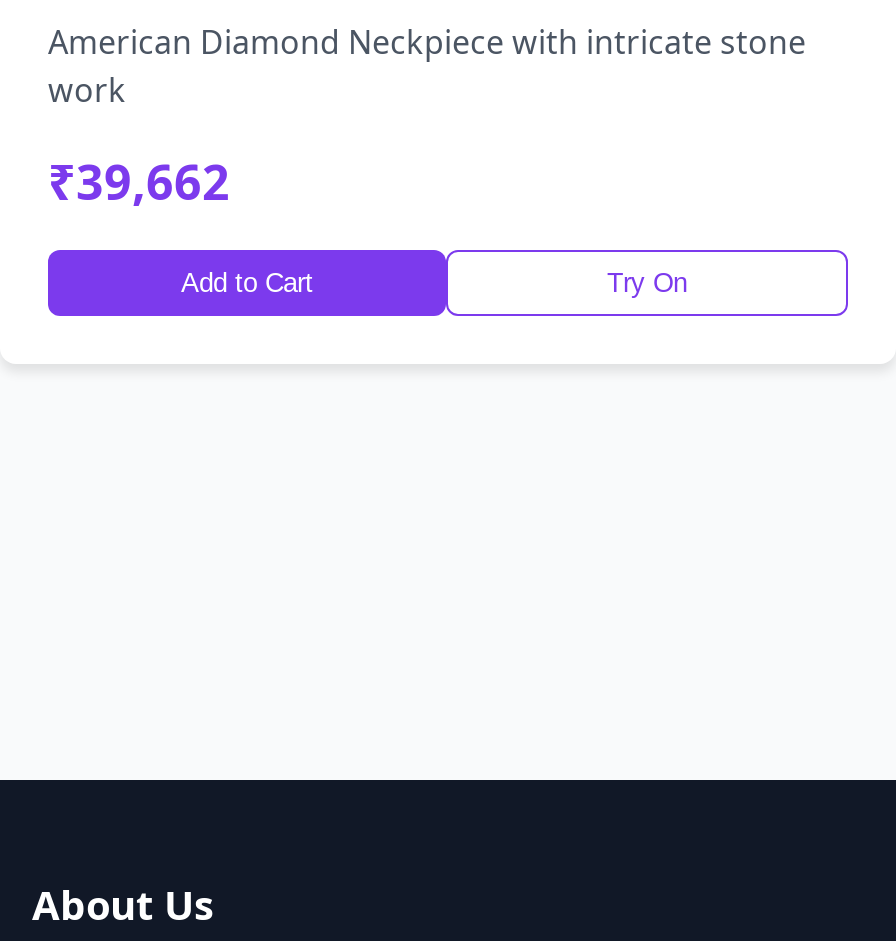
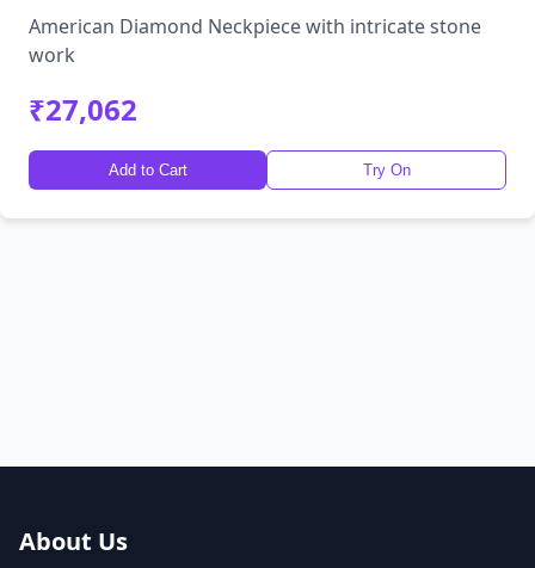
- ₹39,662
+ ₹27,062
